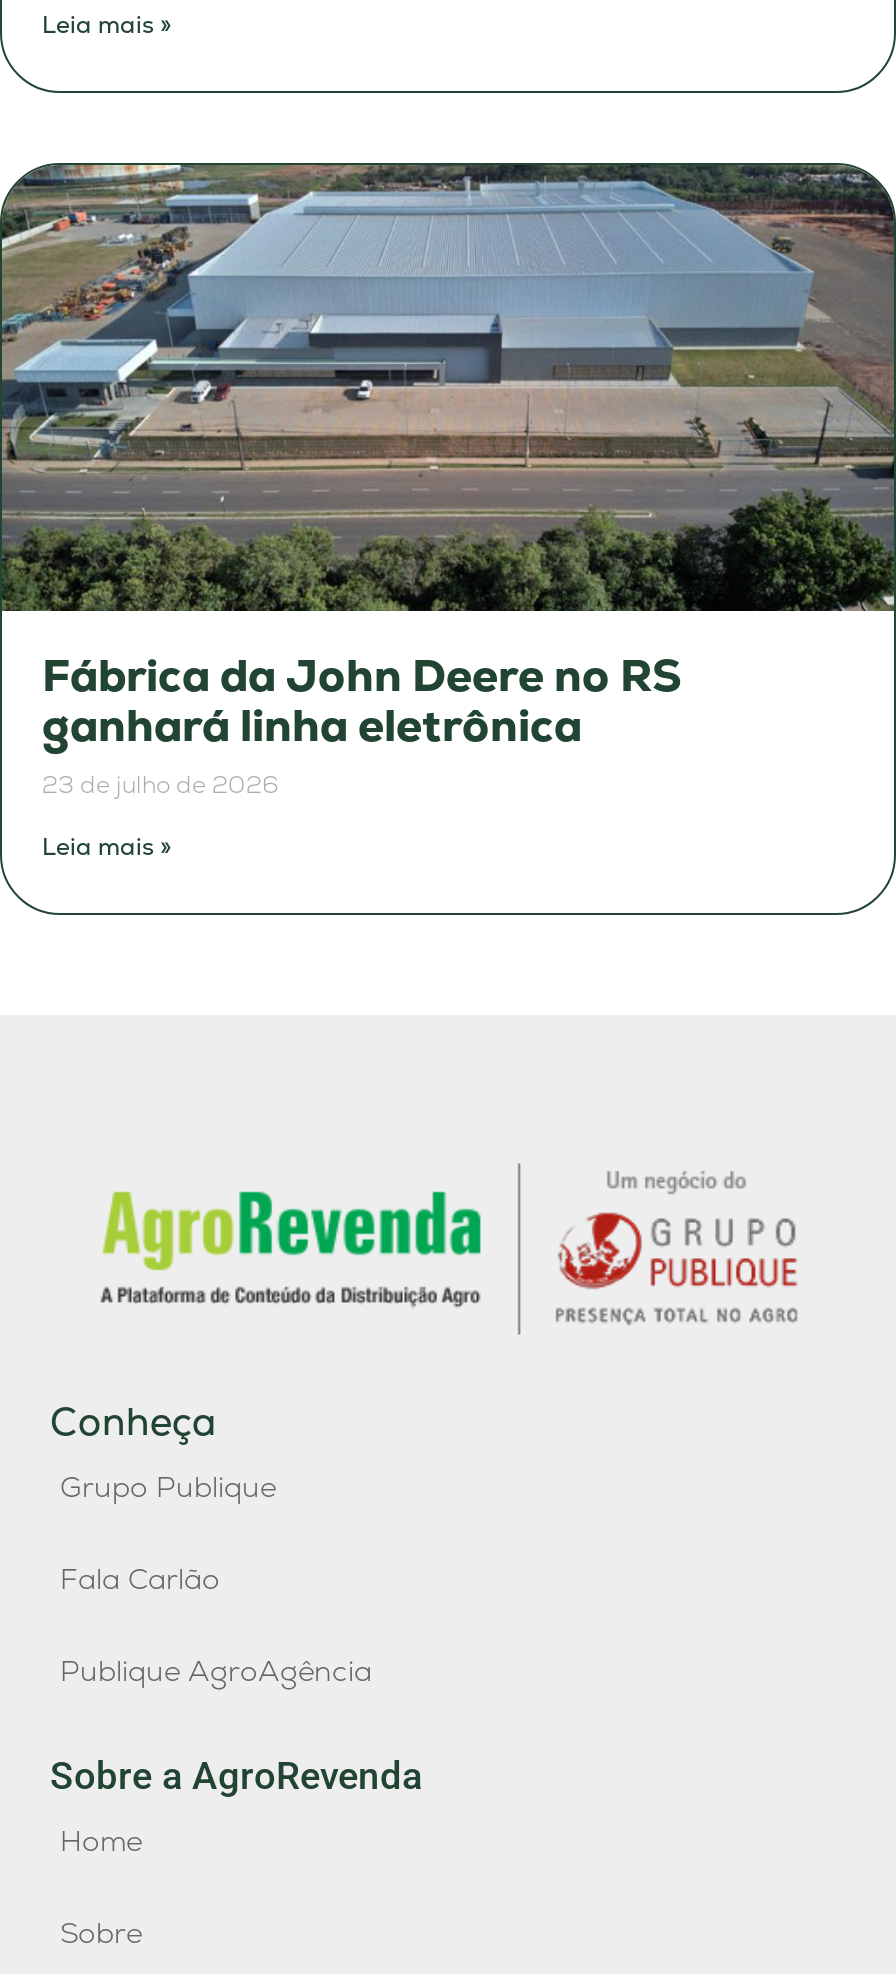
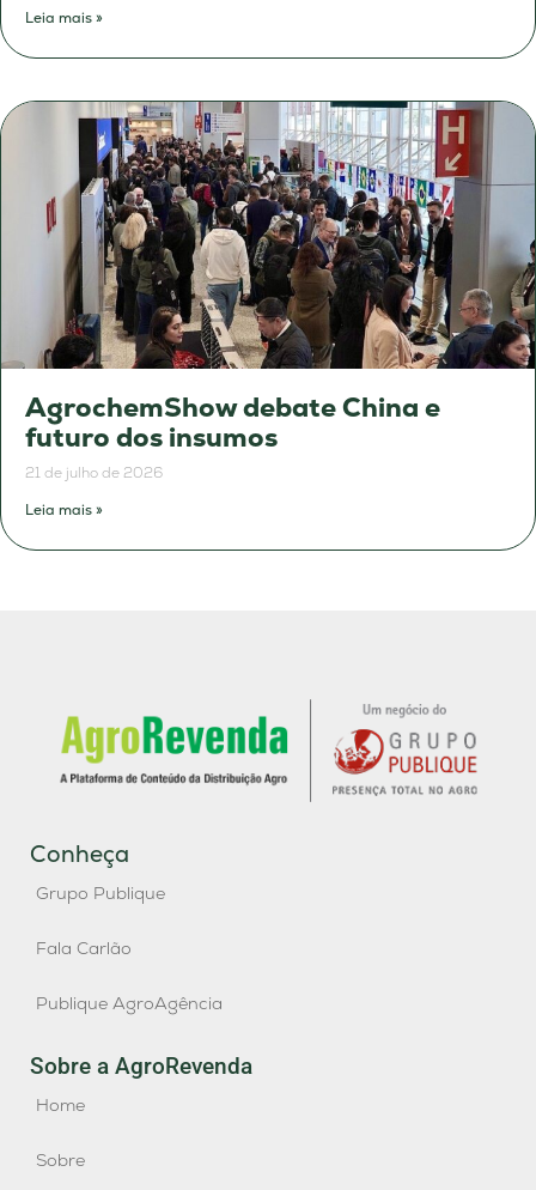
- [image]
- Fábrica da John Deere no RS
- ganhará linha eletrônica
- 23 de julho de 2026
+ [image]
+ AgrochemShow debate China e
+ futuro dos insumos
+ 21 de julho de 2026
